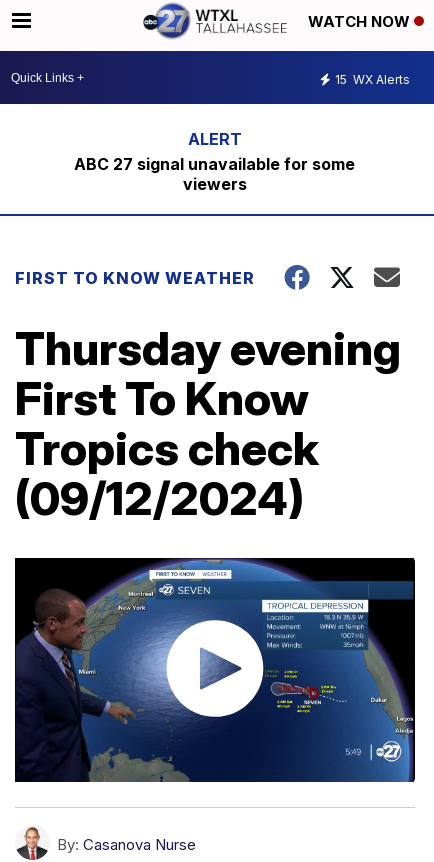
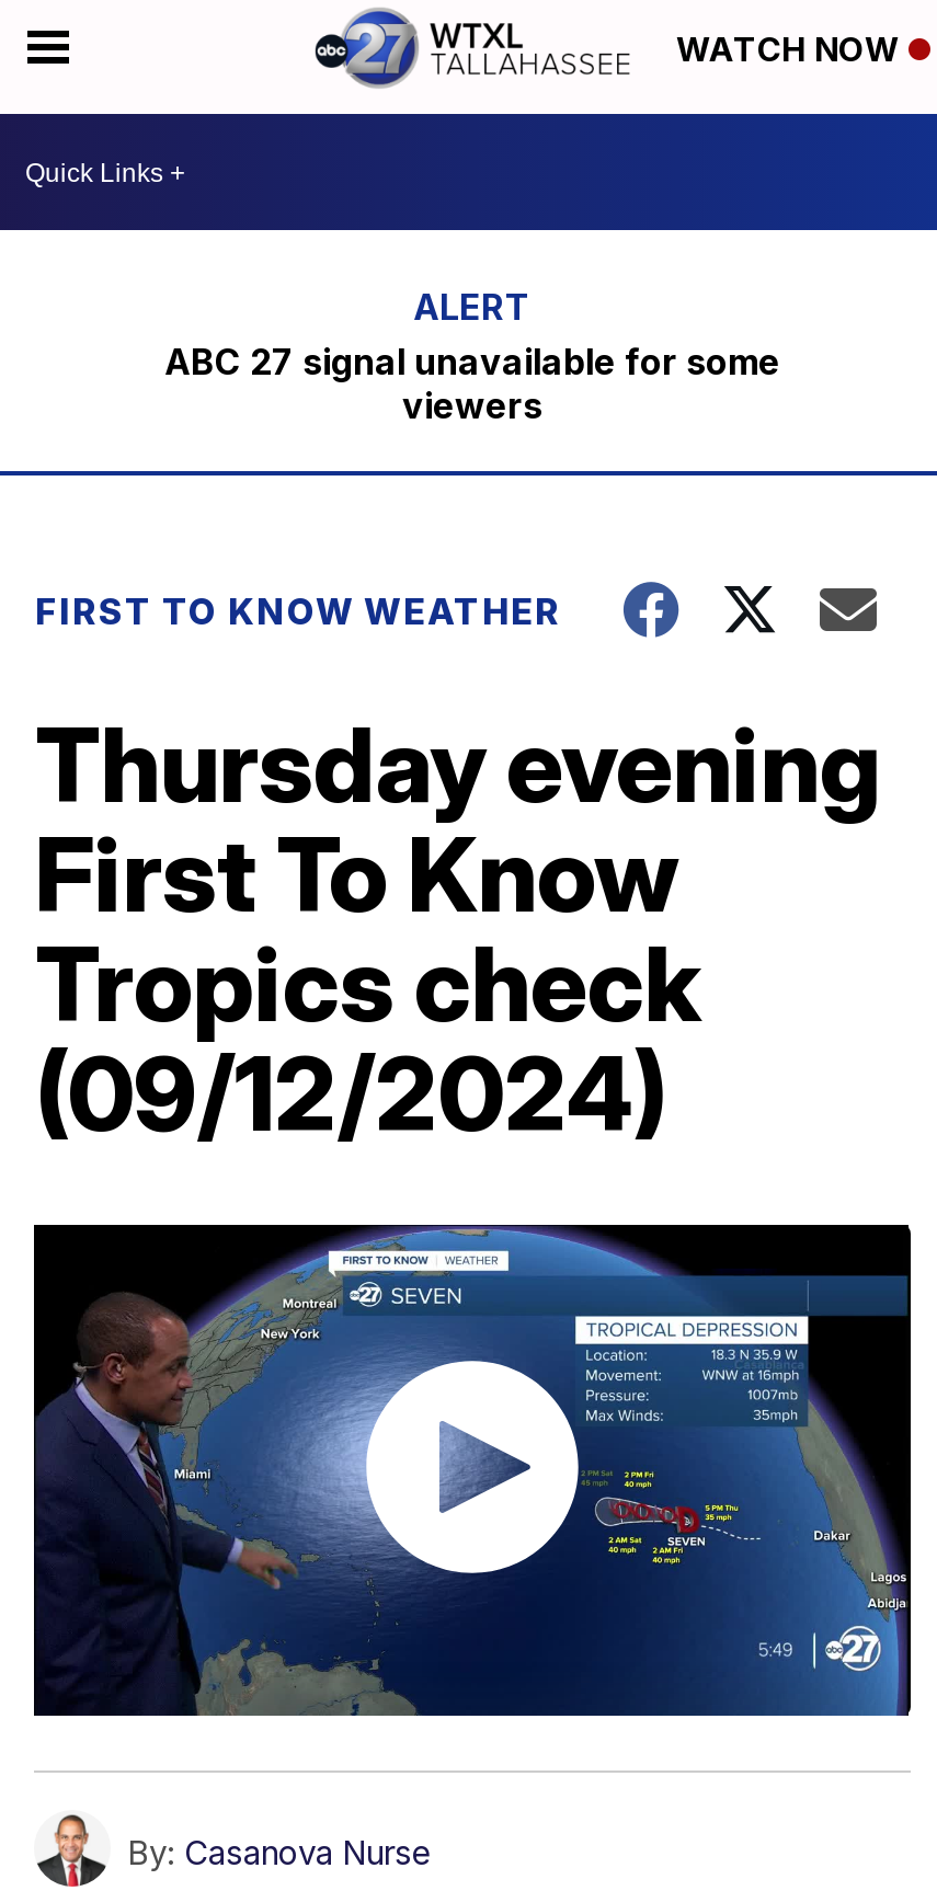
- 15 WX Alerts
